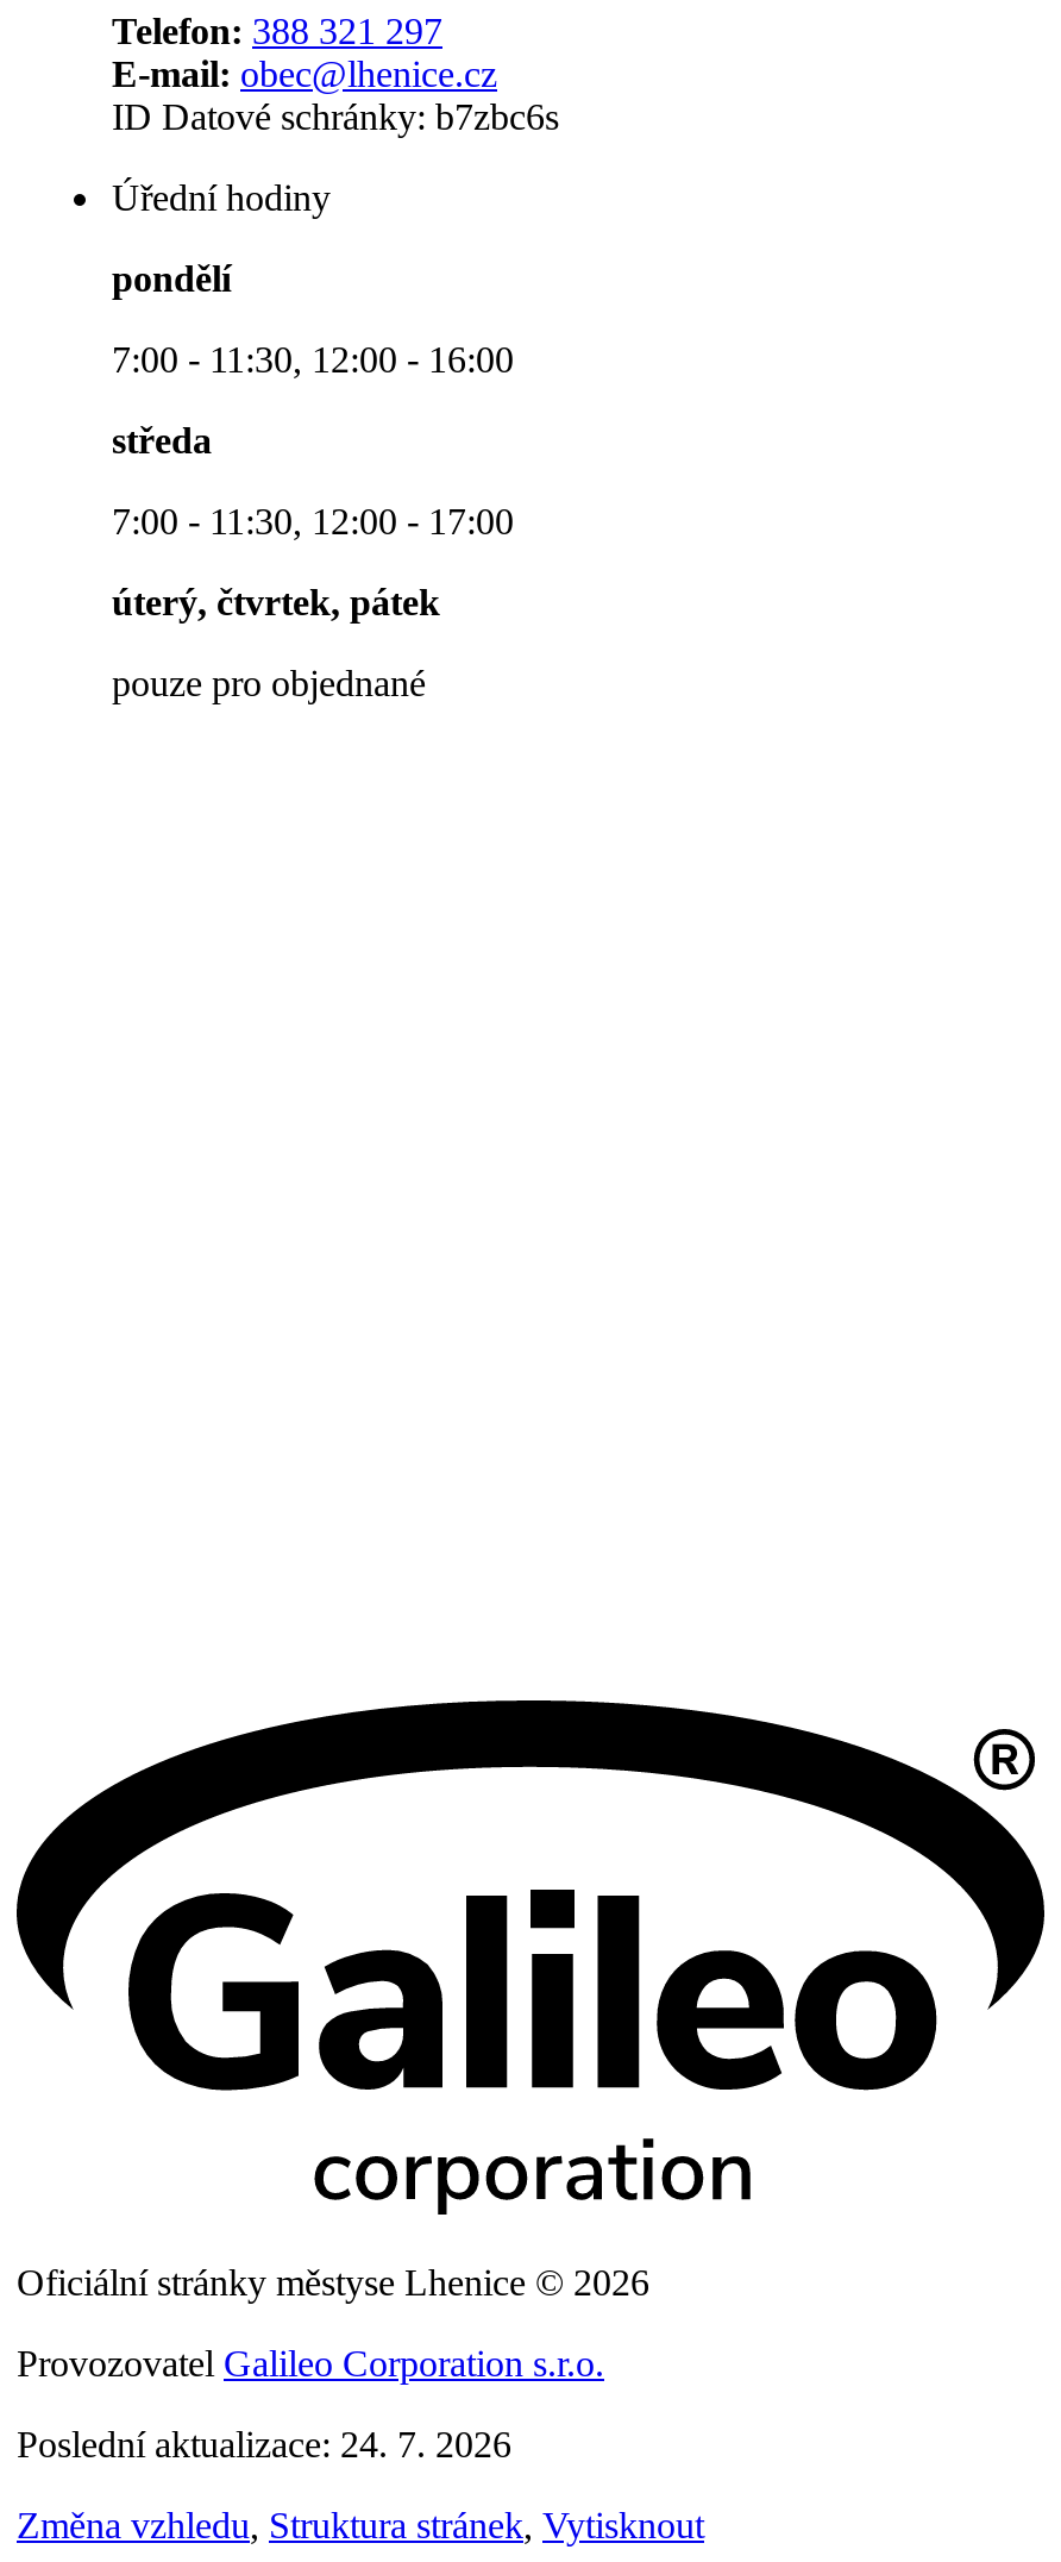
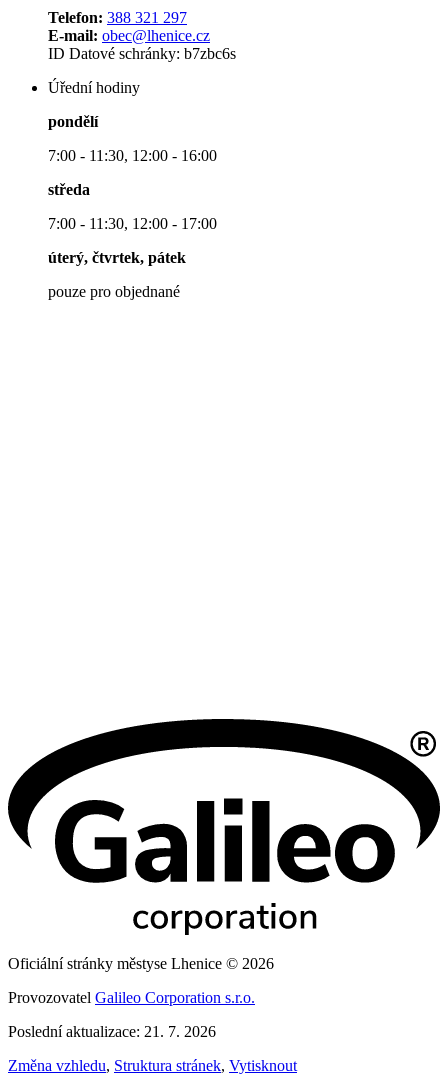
- Poslední aktualizace: 24. 7. 2026
+ Poslední aktualizace: 21. 7. 2026
